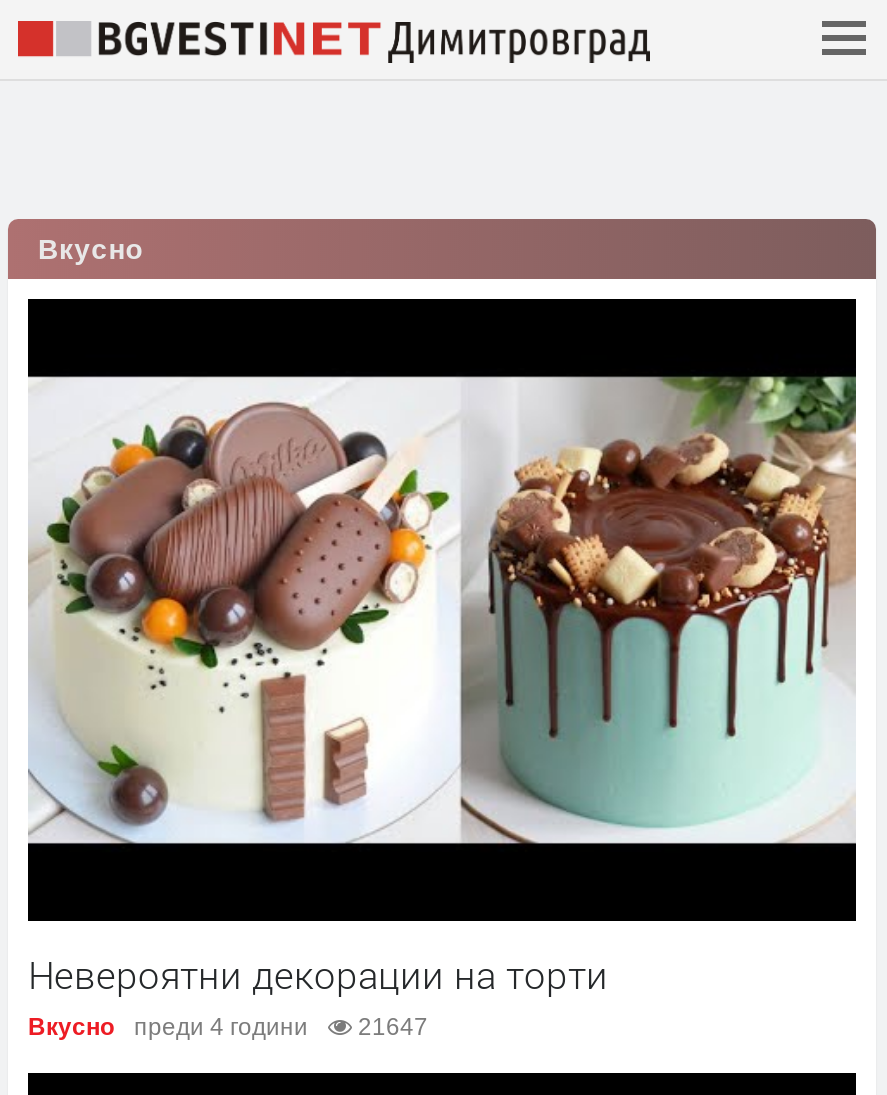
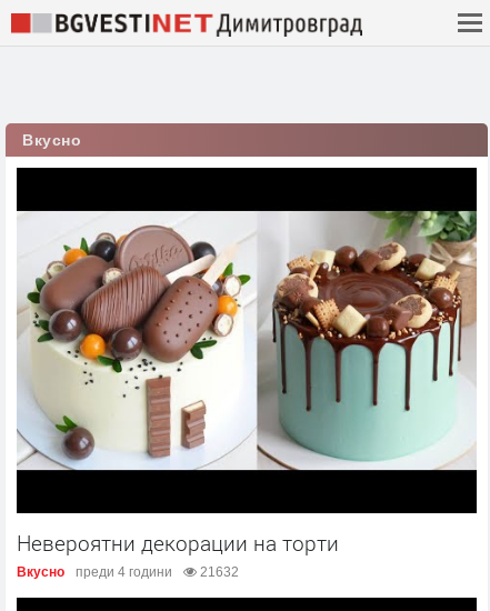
- Вкусно преди 4 години 21647
+ Вкусно преди 4 години 21632
